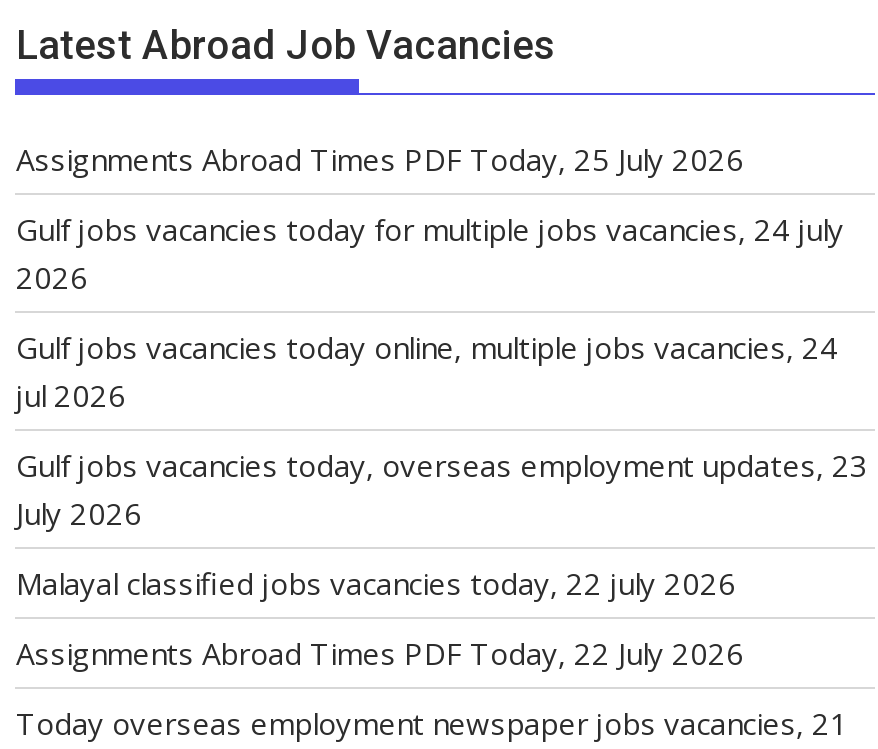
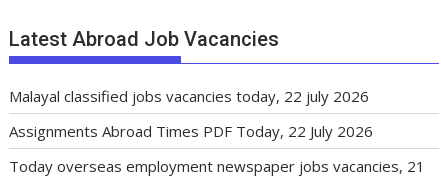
- Assignments Abroad Times PDF Today, 25 July 2026
- Gulf jobs vacancies today for multiple jobs vacancies, 24 july
- 2026
- Gulf jobs vacancies today online, multiple jobs vacancies, 24
- jul 2026
- Gulf jobs vacancies today, overseas employment updates, 23
- July 2026
